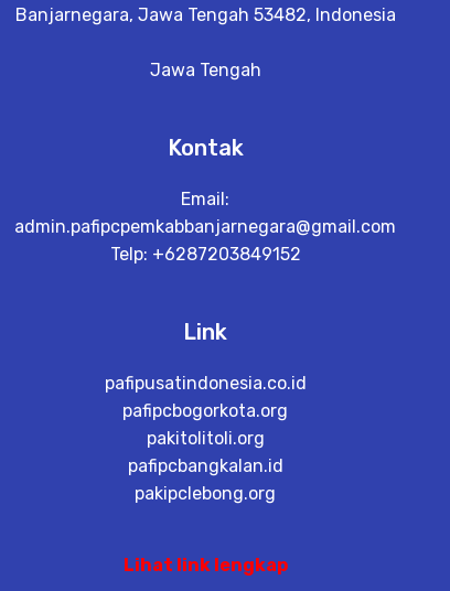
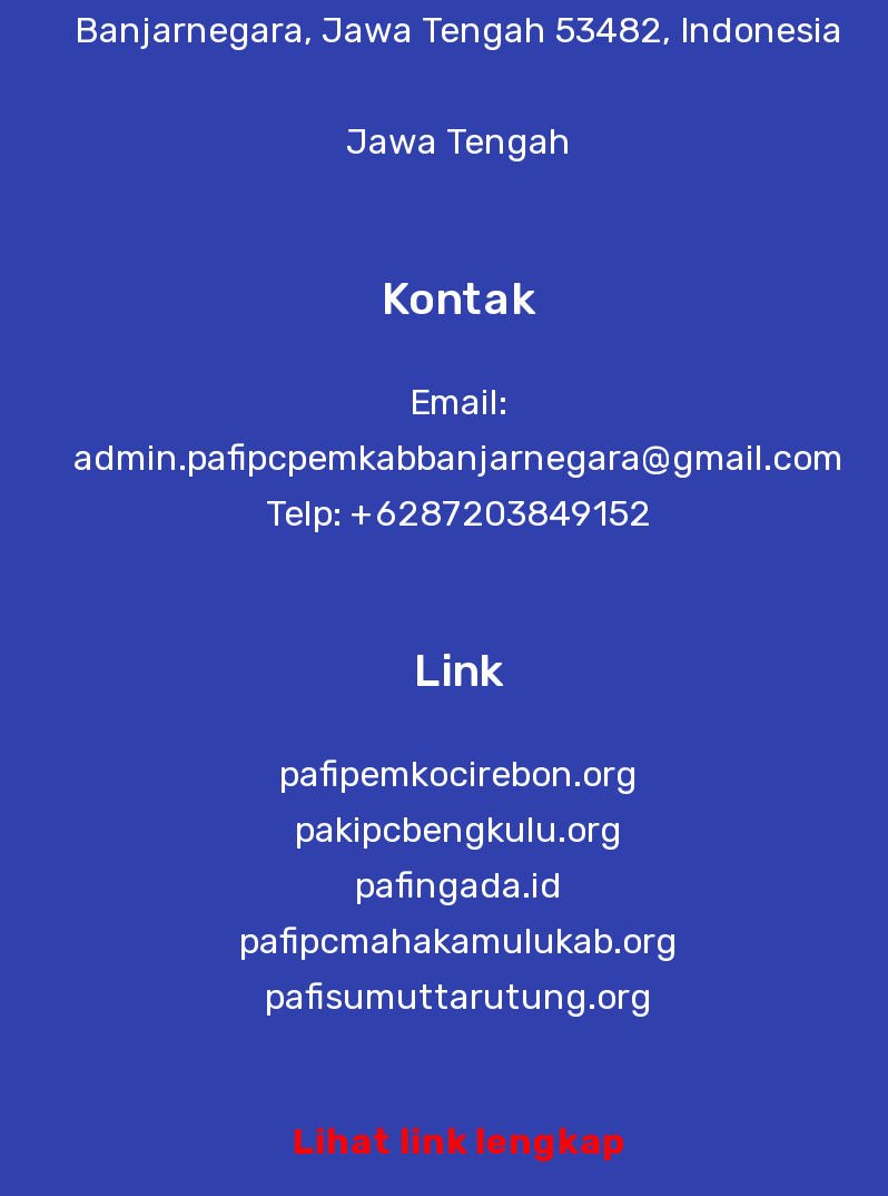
- pafipusatindonesia.co.id
- pafipcbogorkota.org
- pakitolitoli.org
- pafipcbangkalan.id
- pakipclebong.org
+ pafipemkocirebon.org
+ pakipcbengkulu.org
+ pafingada.id
+ pafipcmahakamulukab.org
+ pafisumuttarutung.org
